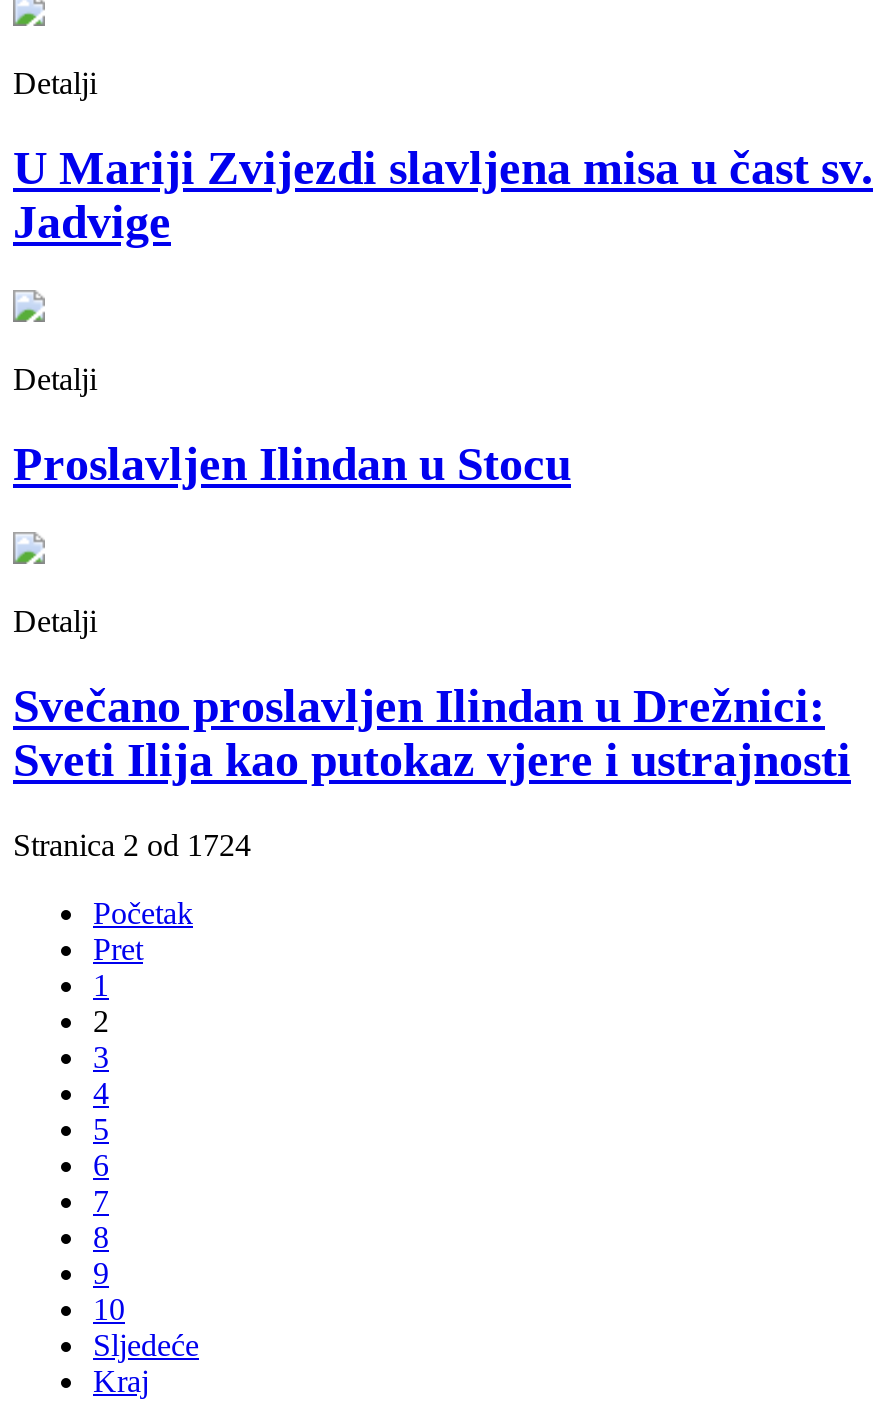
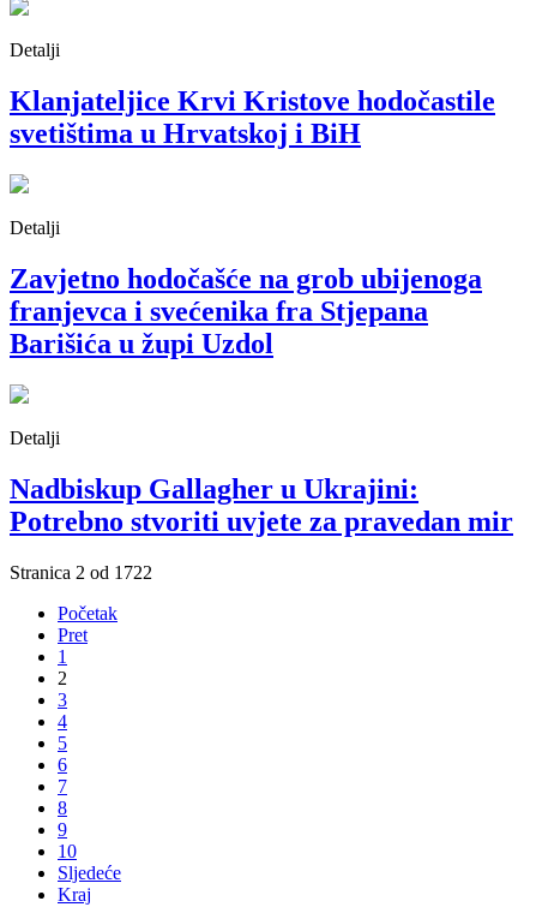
- U Mariji Zvijezdi slavljena misa u čast sv.
- Jadvige
+ Klanjateljice Krvi Kristove hodočastile
+ svetištima u Hrvatskoj i BiH

- Proslavljen Ilindan u Stocu
+ Zavjetno hodočašće na grob ubijenoga
+ franjevca i svećenika fra Stjepana
+ Barišića u župi Uzdol

- Svečano proslavljen Ilindan u Drežnici:
- Sveti Ilija kao putokaz vjere i ustrajnosti
+ Nadbiskup Gallagher u Ukrajini:
+ Potrebno stvoriti uvjete za pravedan mir

- Stranica 2 od 1724
+ Stranica 2 od 1722
